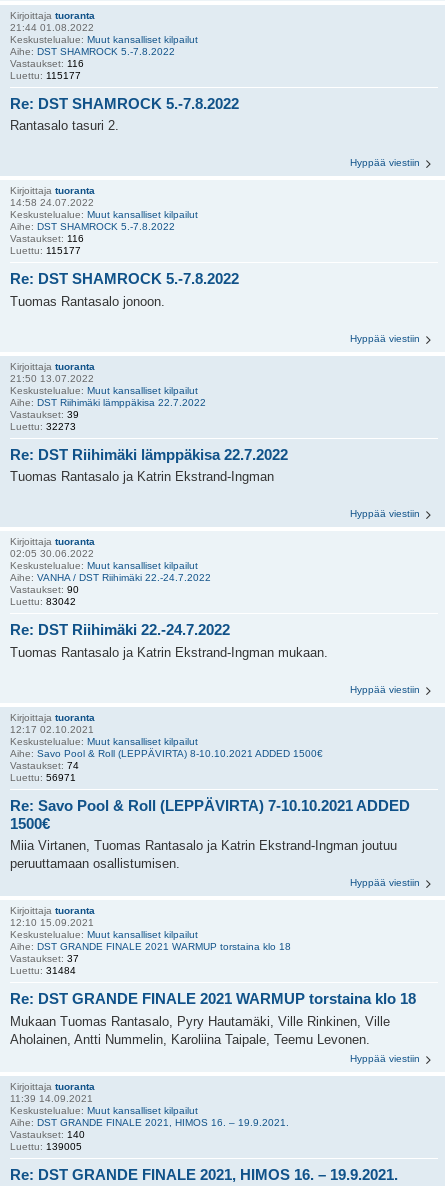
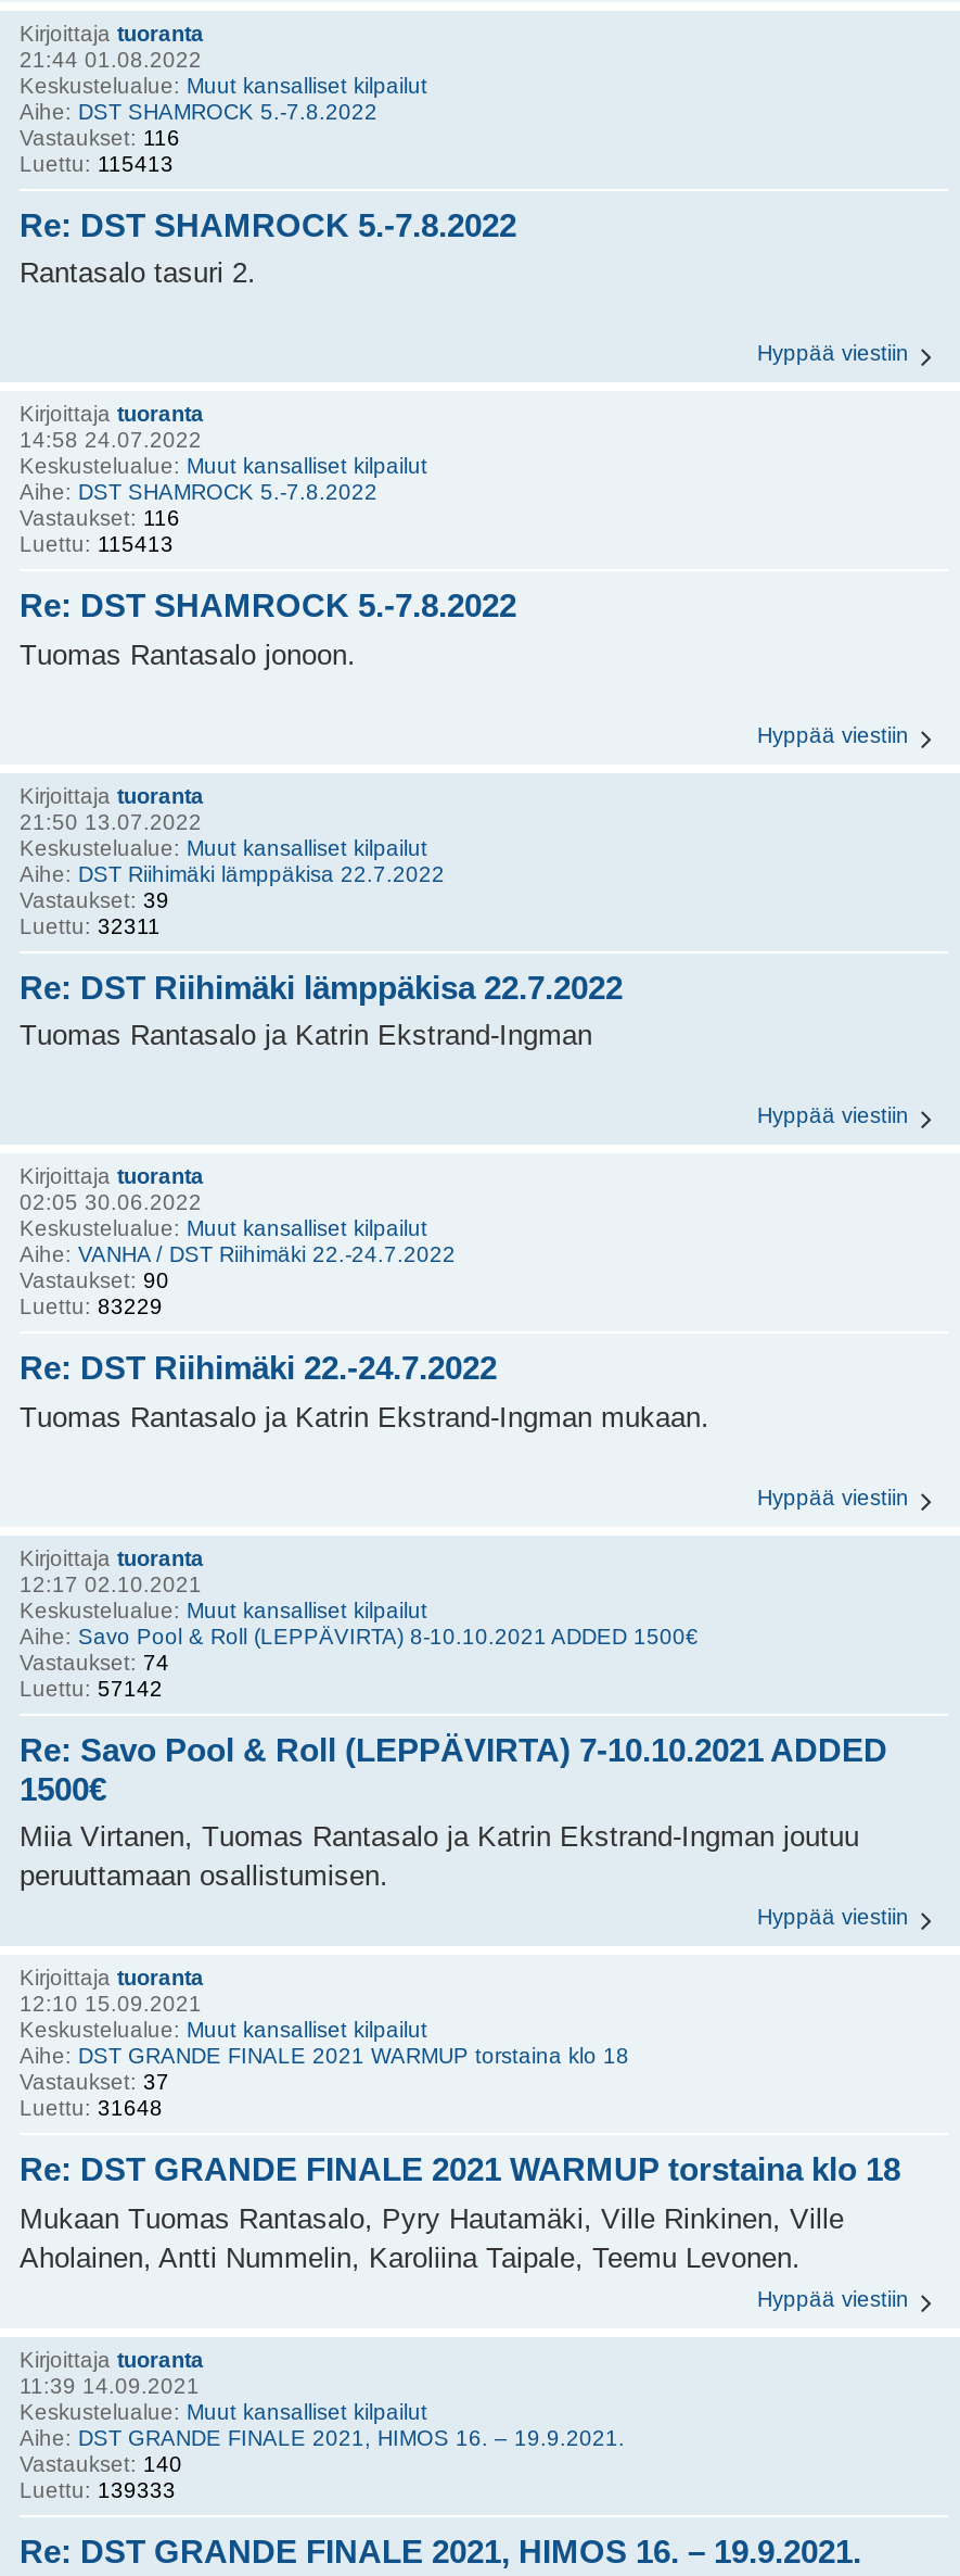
- Luettu: 115177
+ Luettu: 115413

- Luettu: 115177
+ Luettu: 115413

- Luettu: 32273
+ Luettu: 32311

- Luettu: 83042
+ Luettu: 83229

- Luettu: 56971
+ Luettu: 57142

- Luettu: 31484
+ Luettu: 31648

- Luettu: 139005
+ Luettu: 139333
